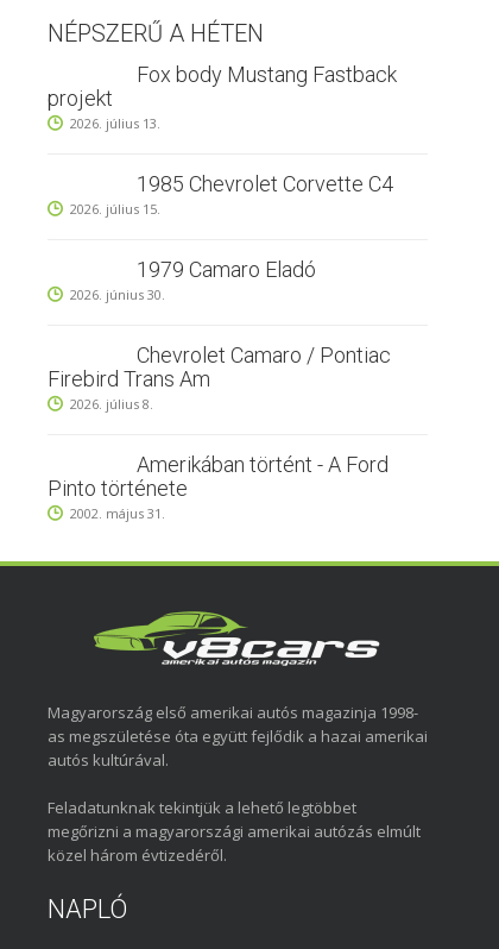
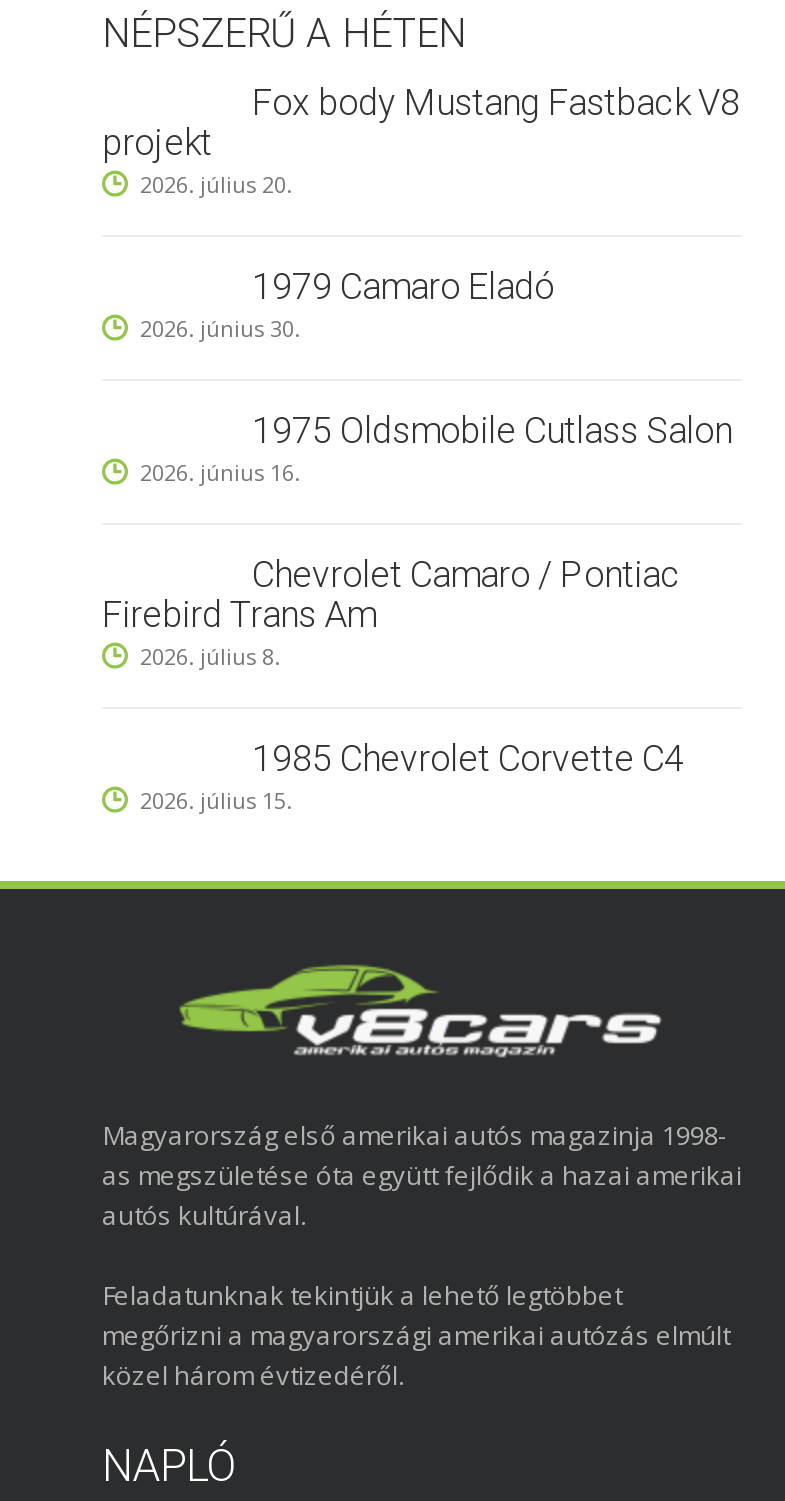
- Fox body Mustang Fastback
+ Fox body Mustang Fastback V8

- 2026. július 13.
+ 2026. július 20.

moved down: 1985 Chevrolet Corvette C4 | 2026. július 15.

moved up: 1979 Camaro Eladó | 2026. június 30.

+ 1975 Oldsmobile Cutlass Salon
+ 2026. június 16.

- Amerikában történt - A Ford
- Pinto története
- 2002. május 31.
